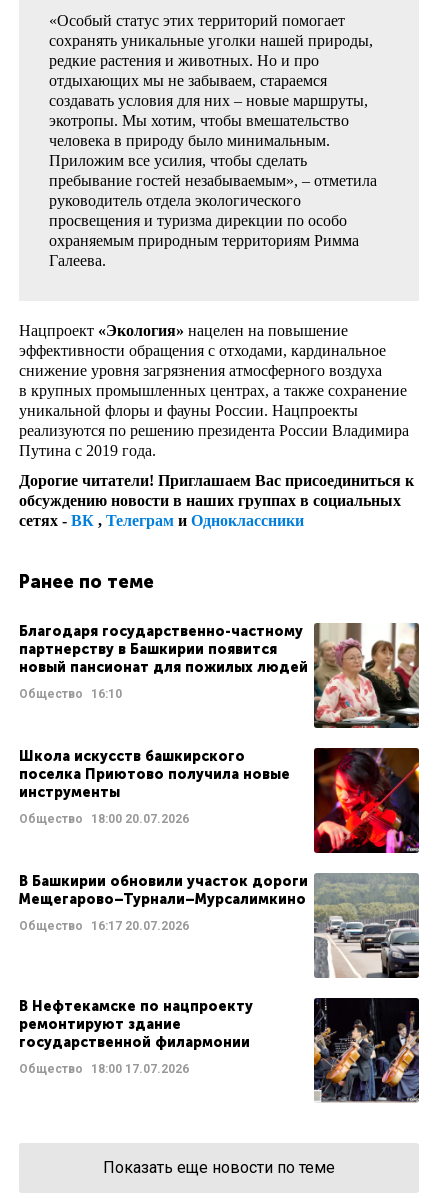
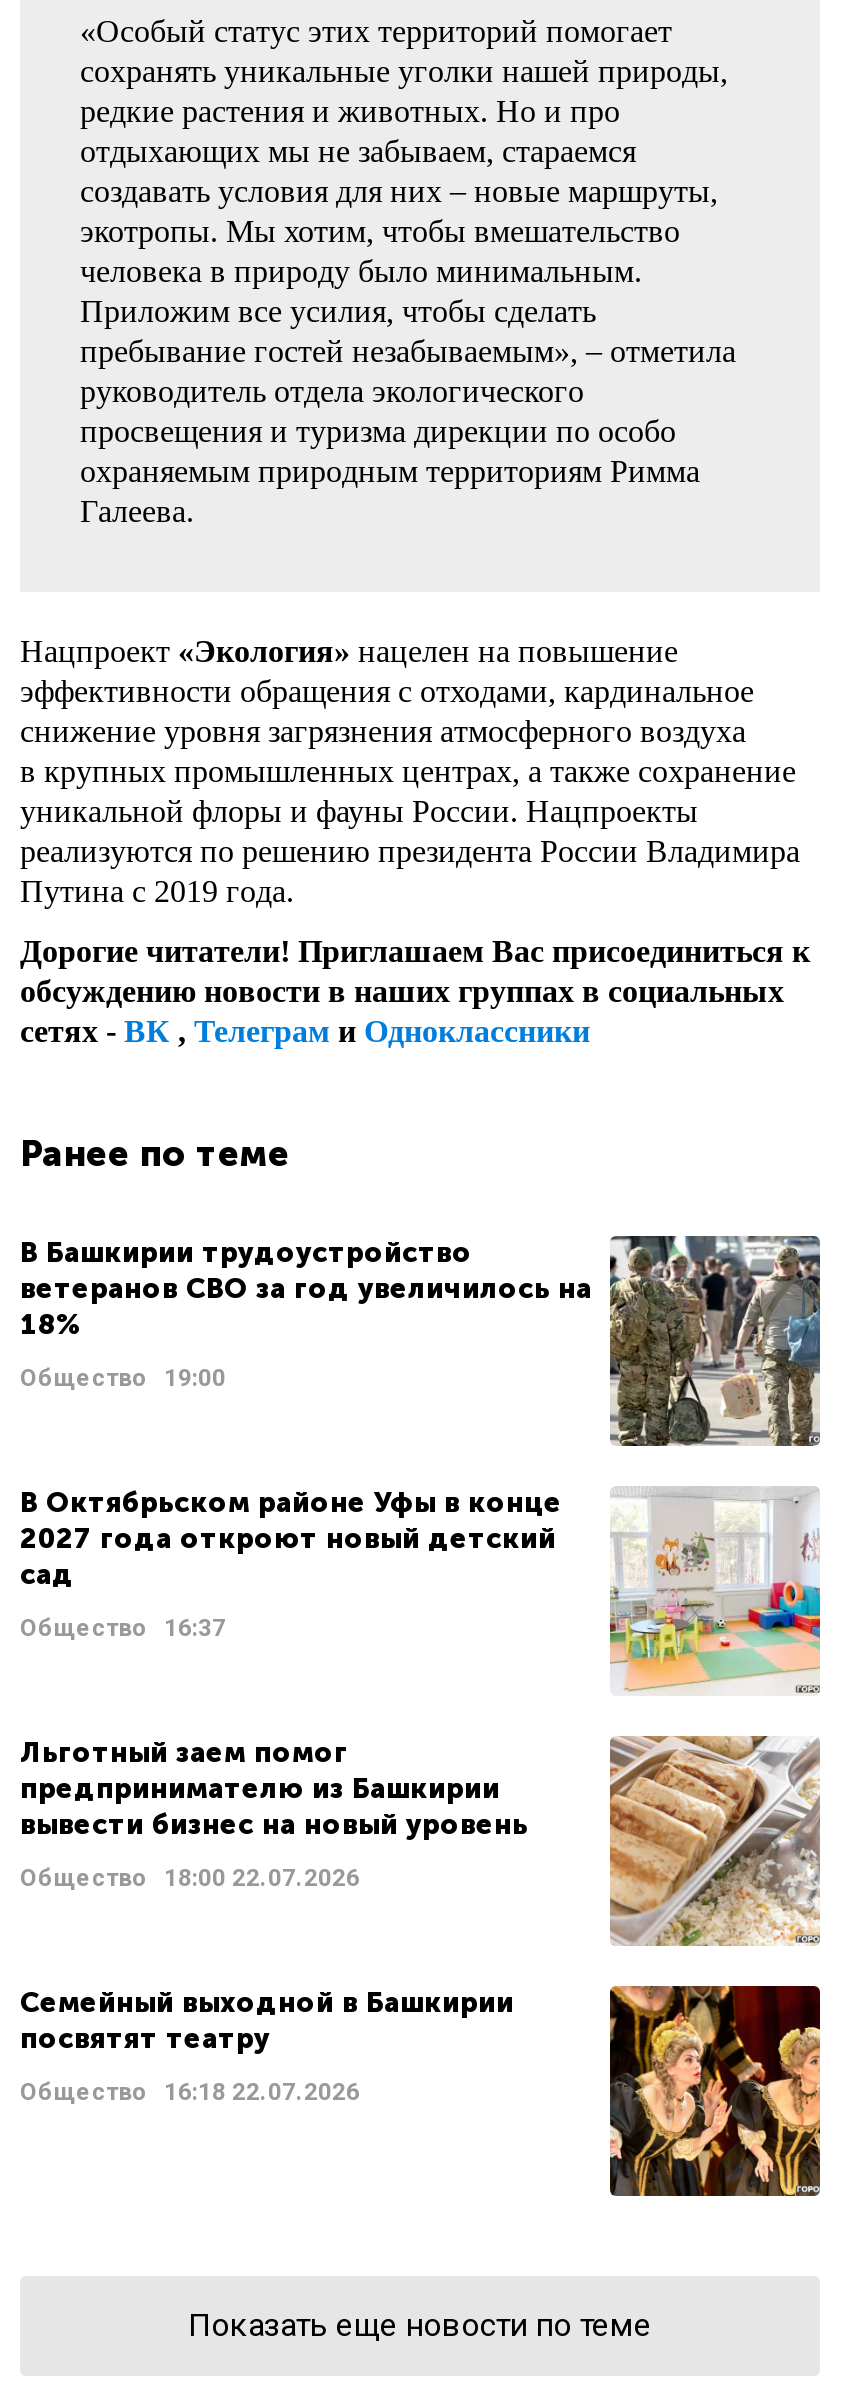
- [image]
- Благодаря государственно-частному
- партнерству в Башкирии появится
- новый пансионат для пожилых людей
+ [image]
+ В Башкирии трудоустройство
+ ветеранов СВО за год увеличилось на
+ 18%

- Общество 16:10
+ Общество 19:00

- [image]
- Школа искусств башкирского
- поселка Приютово получила новые
- инструменты
+ [image]
+ В Октябрьском районе Уфы в конце
+ 2027 года откроют новый детский
+ сад

- Общество 18:00 20.07.2026
+ Общество 16:37

- [image]
- В Башкирии обновили участок дороги
- Мещегарово–Турнали–Мурсалимкино
+ [image]
+ Льготный заем помог
+ предпринимателю из Башкирии
+ вывести бизнес на новый уровень

- Общество 16:17 20.07.2026
+ Общество 18:00 22.07.2026

- В Нефтекамске по нацпроекту
- ремонтируют здание
- государственной филармонии
+ Семейный выходной в Башкирии
+ посвятят театру

- [image]
+ [image]

- Общество 18:00 17.07.2026
+ Общество 16:18 22.07.2026
